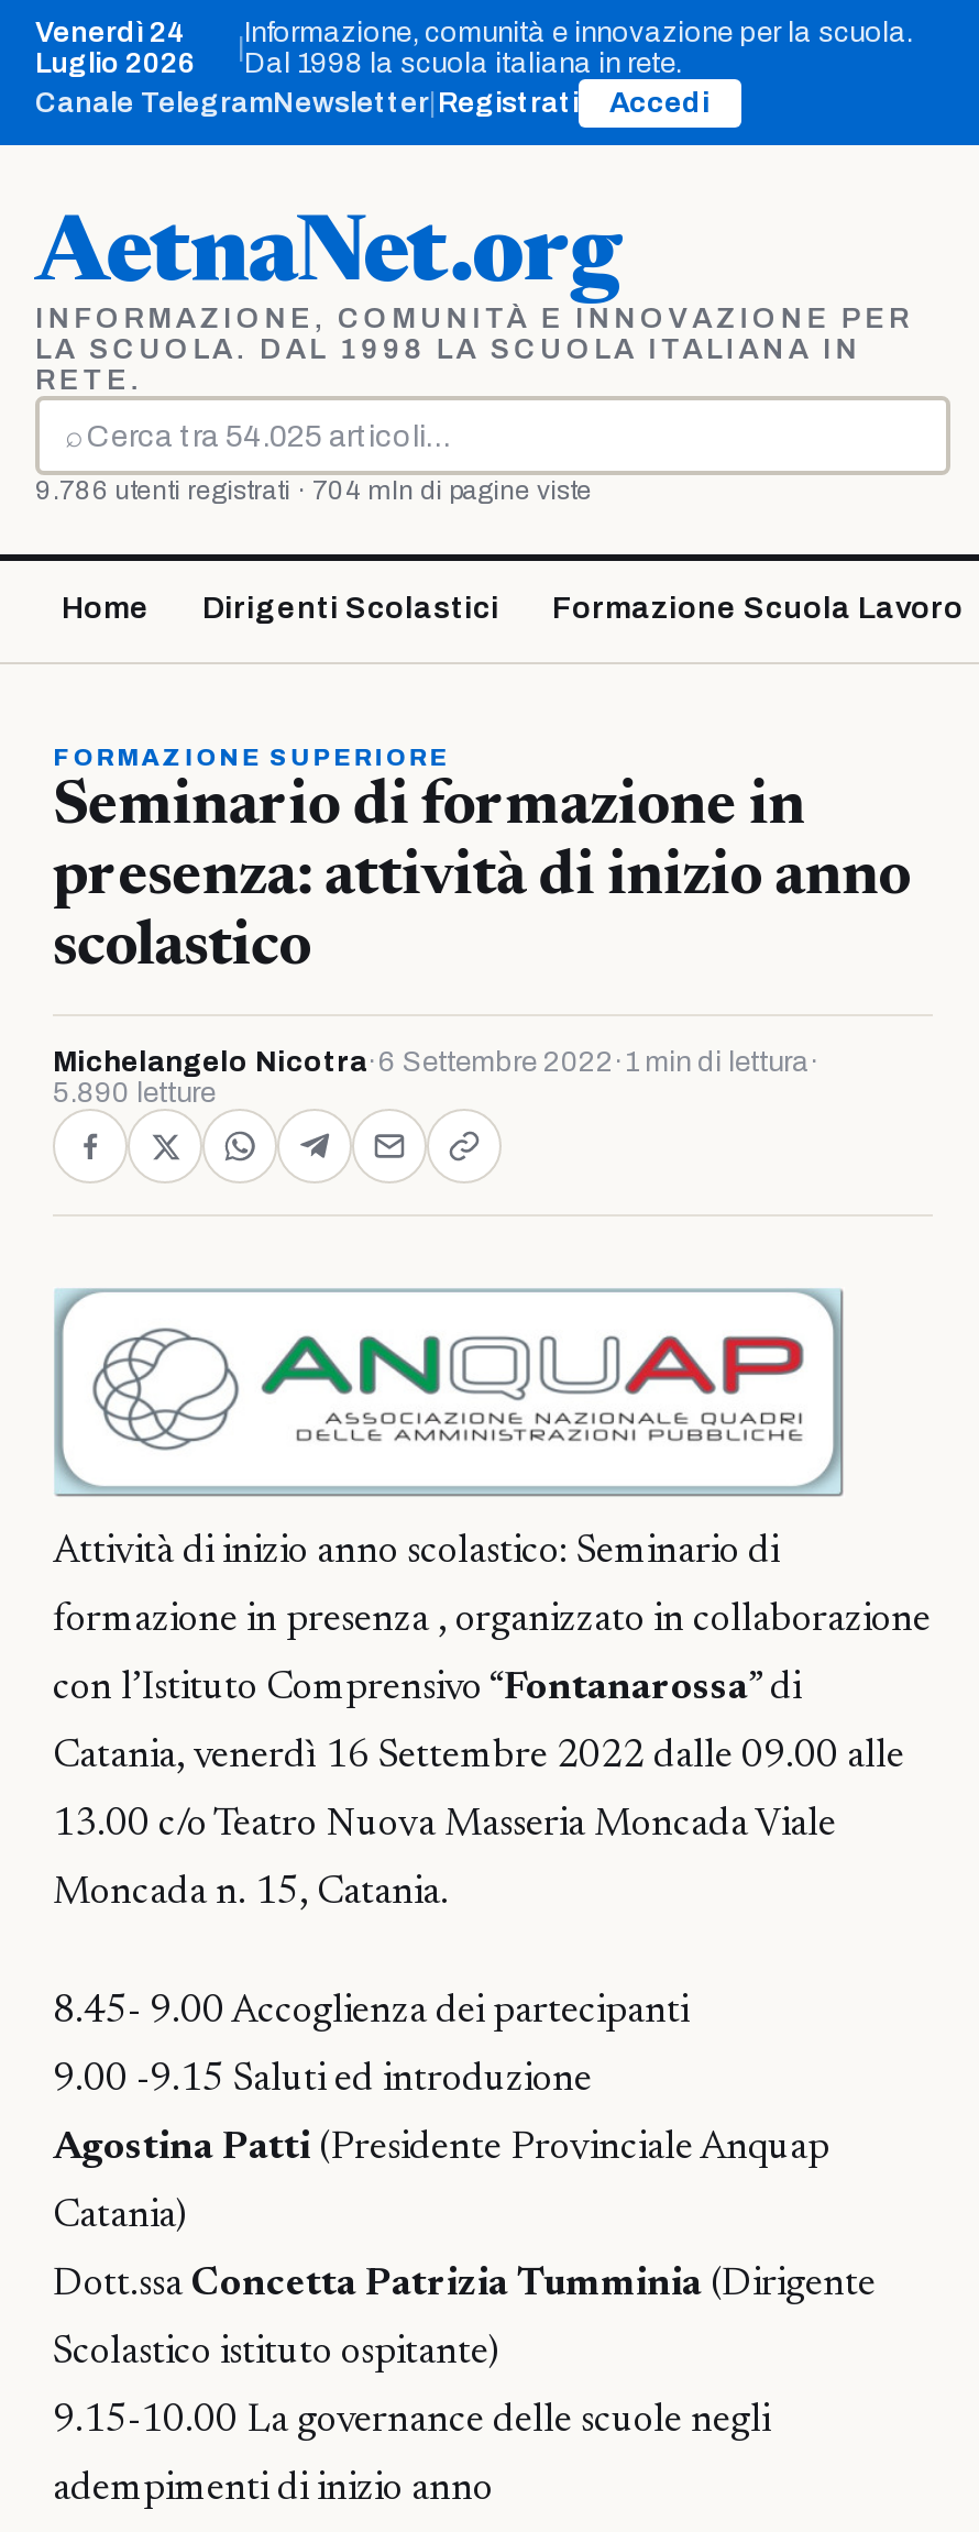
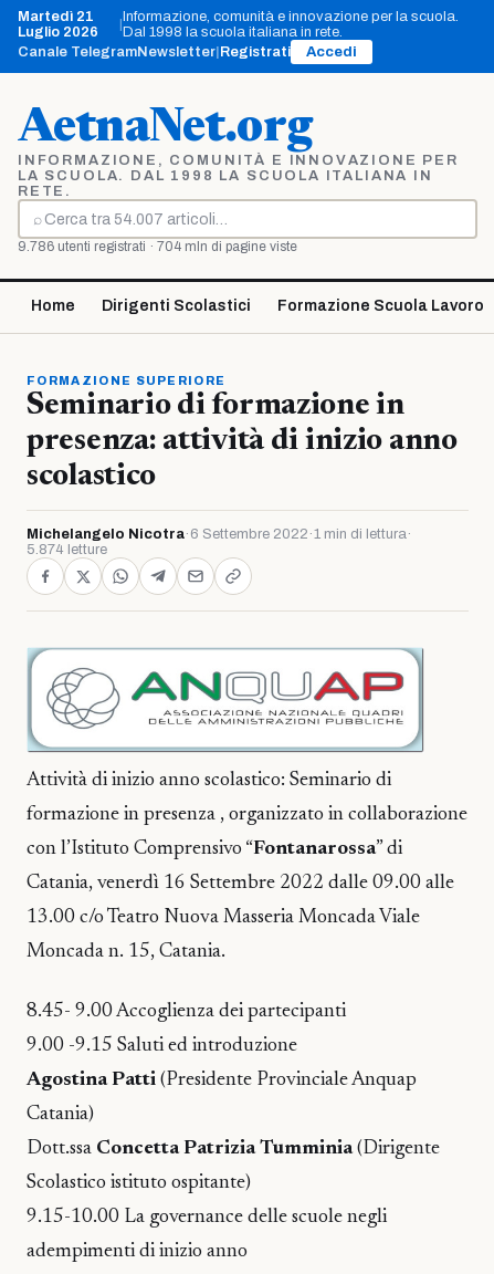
- Venerdì 24
+ Martedì 21

- 5.890 letture
+ 5.874 letture
